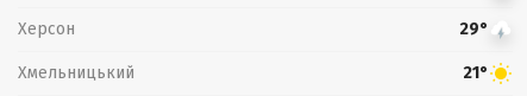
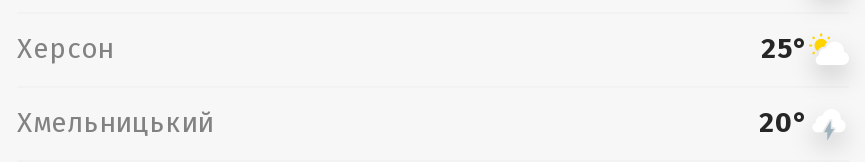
- 29°
+ 25°

- 21°
+ 20°
